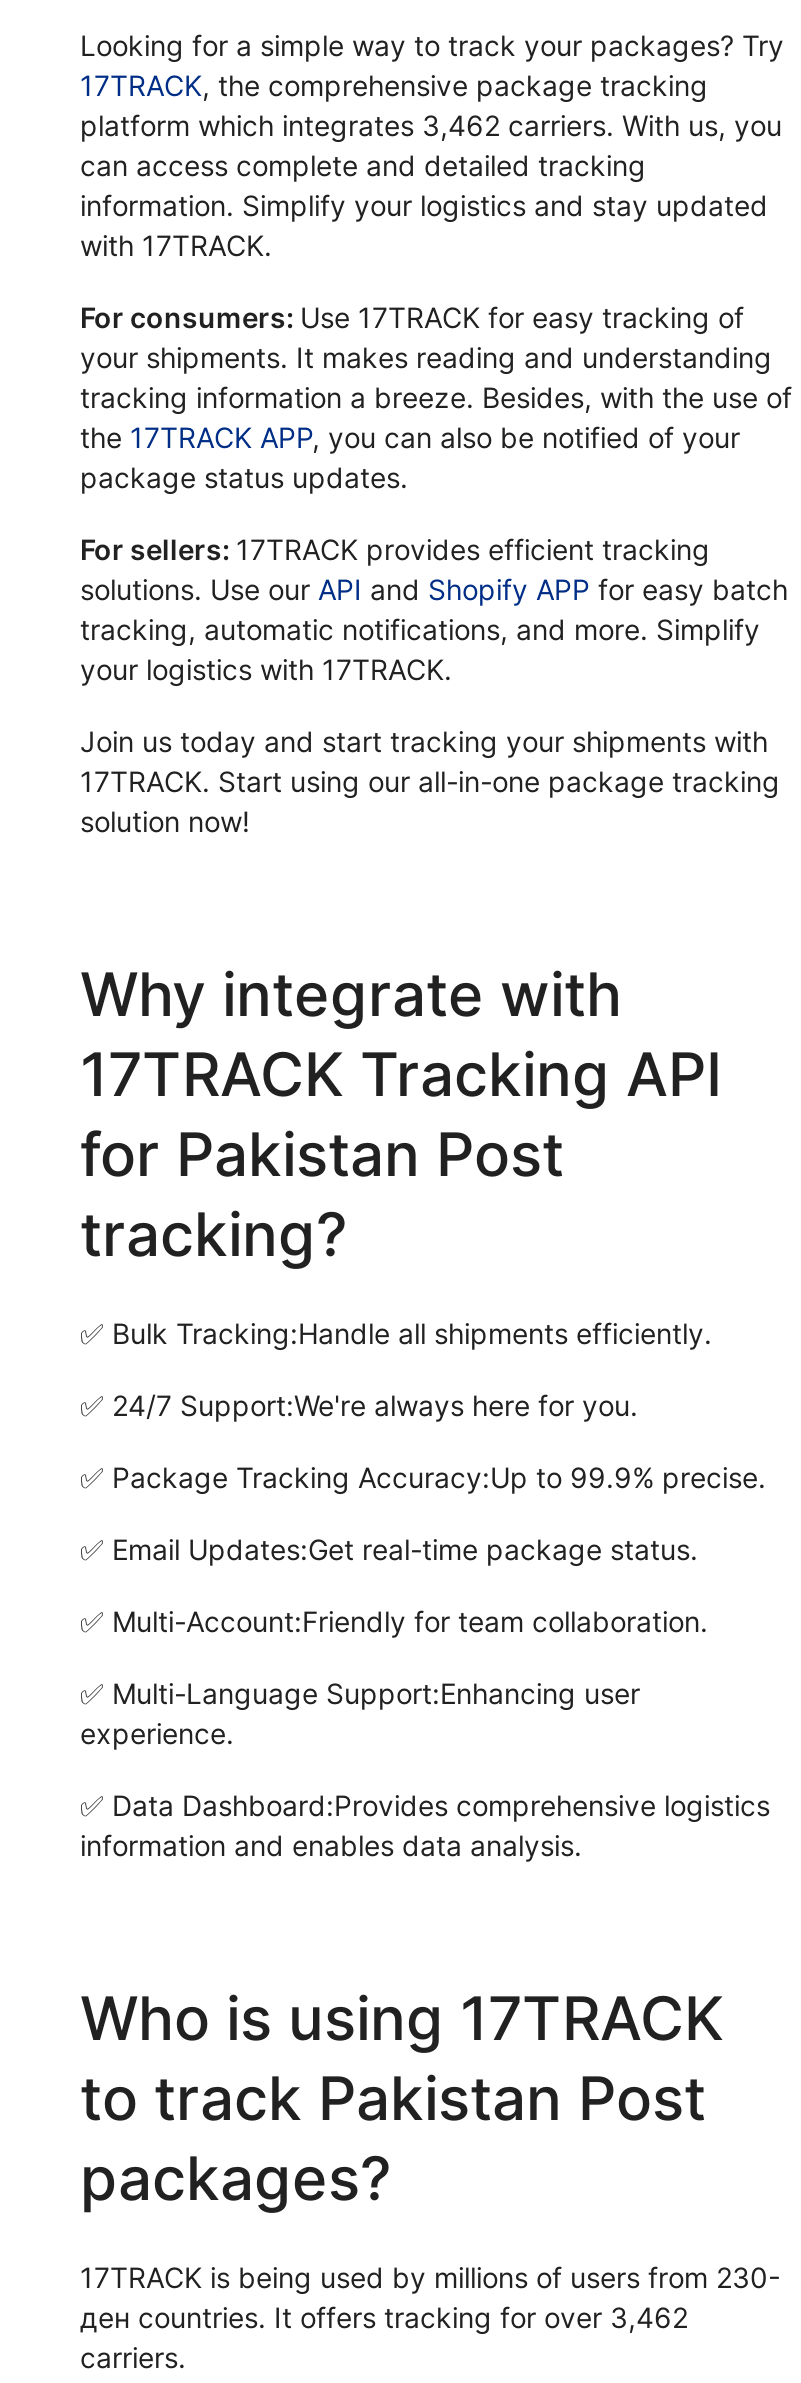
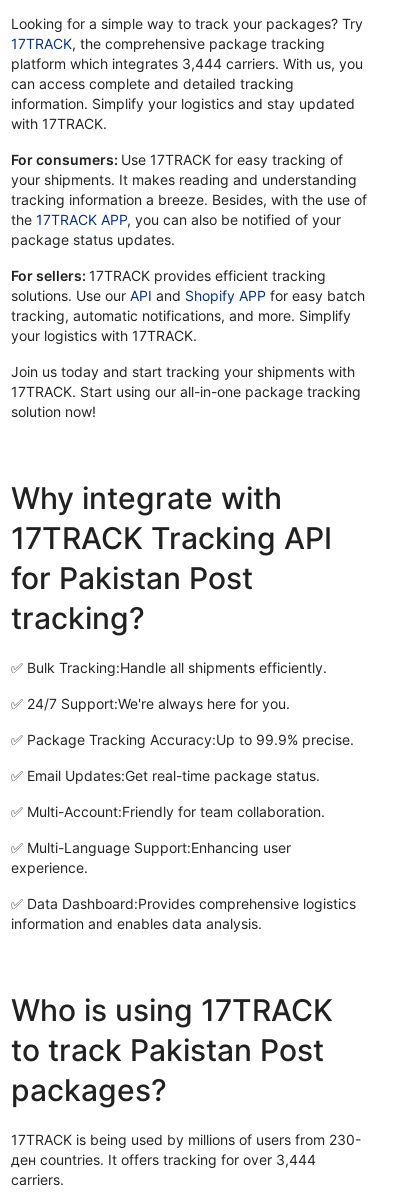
- platform which integrates 3,462 carriers. With us, you
+ platform which integrates 3,444 carriers. With us, you

- ден countries. It offers tracking for over 3,462
+ ден countries. It offers tracking for over 3,444
